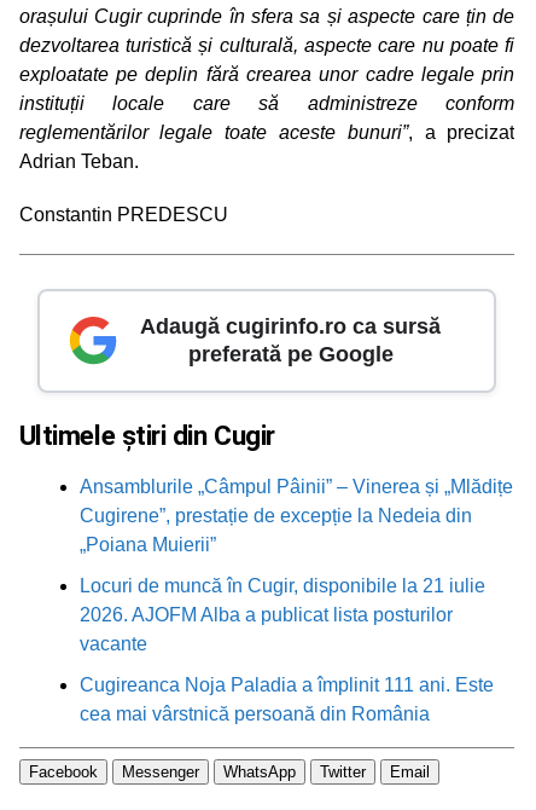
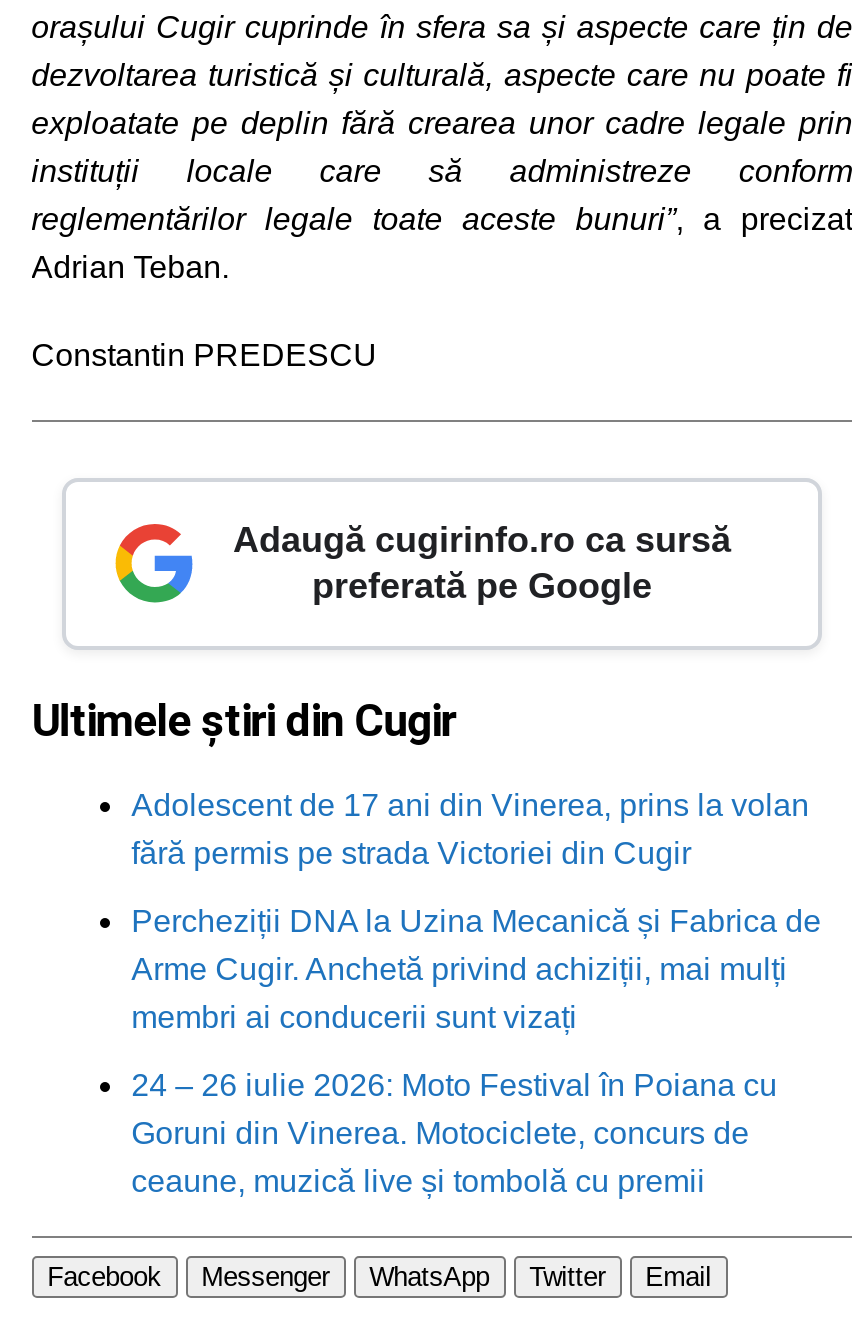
- Ansamblurile „Câmpul Pâinii” – Vinerea și „Mlădițe
- Cugirene”, prestație de excepție la Nedeia din
- „Poiana Muierii”
+ Adolescent de 17 ani din Vinerea, prins la volan
+ fără permis pe strada Victoriei din Cugir

- Locuri de muncă în Cugir, disponibile la 21 iulie
- 2026. AJOFM Alba a publicat lista posturilor
- vacante
+ Percheziții DNA la Uzina Mecanică și Fabrica de
+ Arme Cugir. Anchetă privind achiziții, mai mulți
+ membri ai conducerii sunt vizați

- Cugireanca Noja Paladia a împlinit 111 ani. Este
- cea mai vârstnică persoană din România
+ 24 – 26 iulie 2026: Moto Festival în Poiana cu
+ Goruni din Vinerea. Motociclete, concurs de
+ ceaune, muzică live și tombolă cu premii
